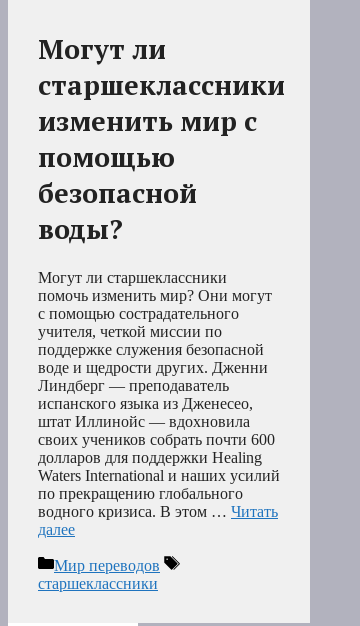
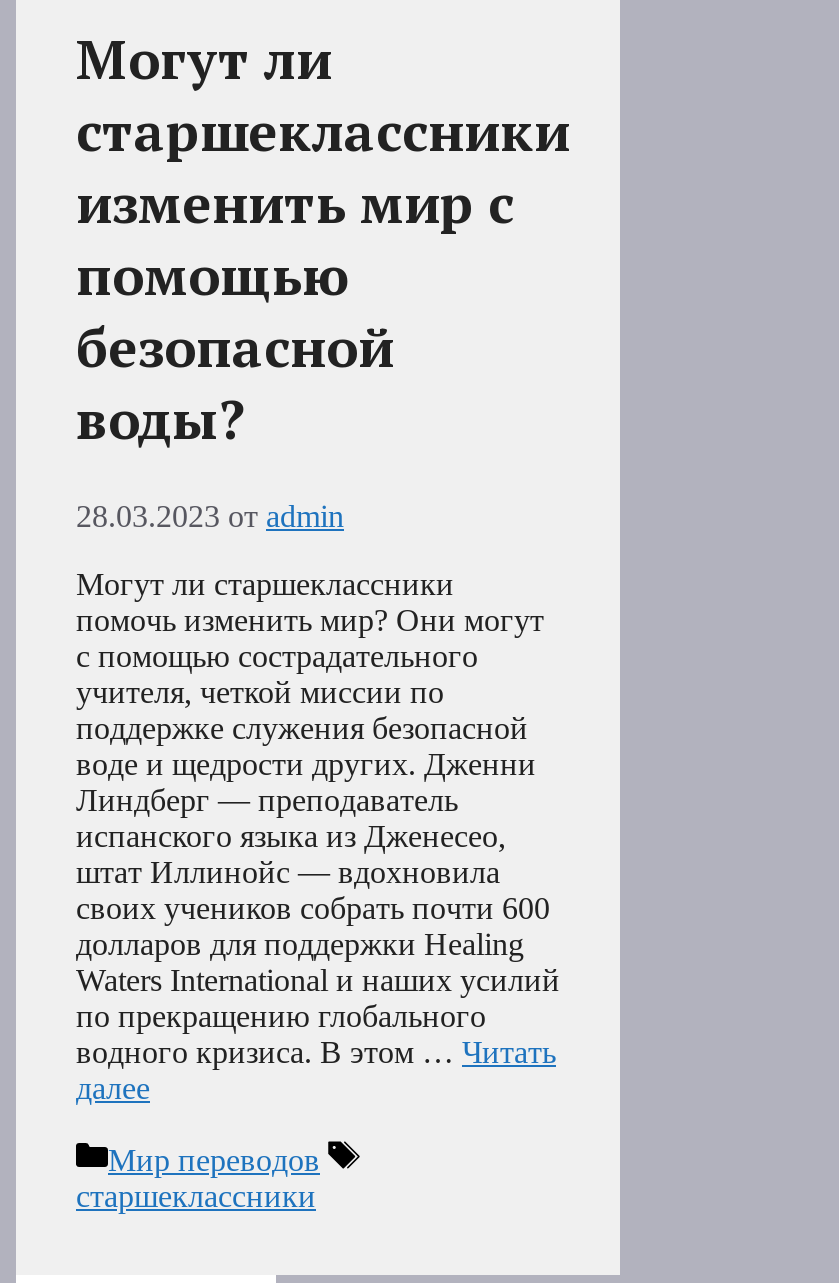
+ 28.03.2023 от admin
